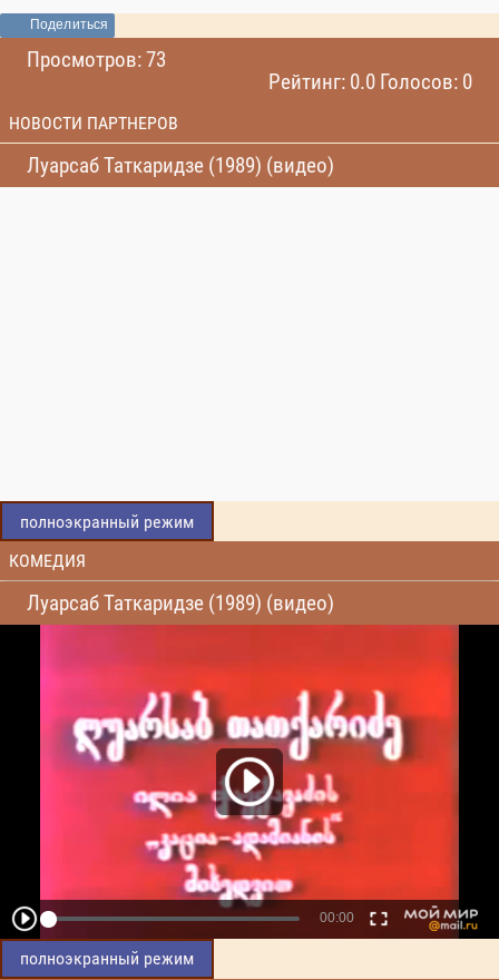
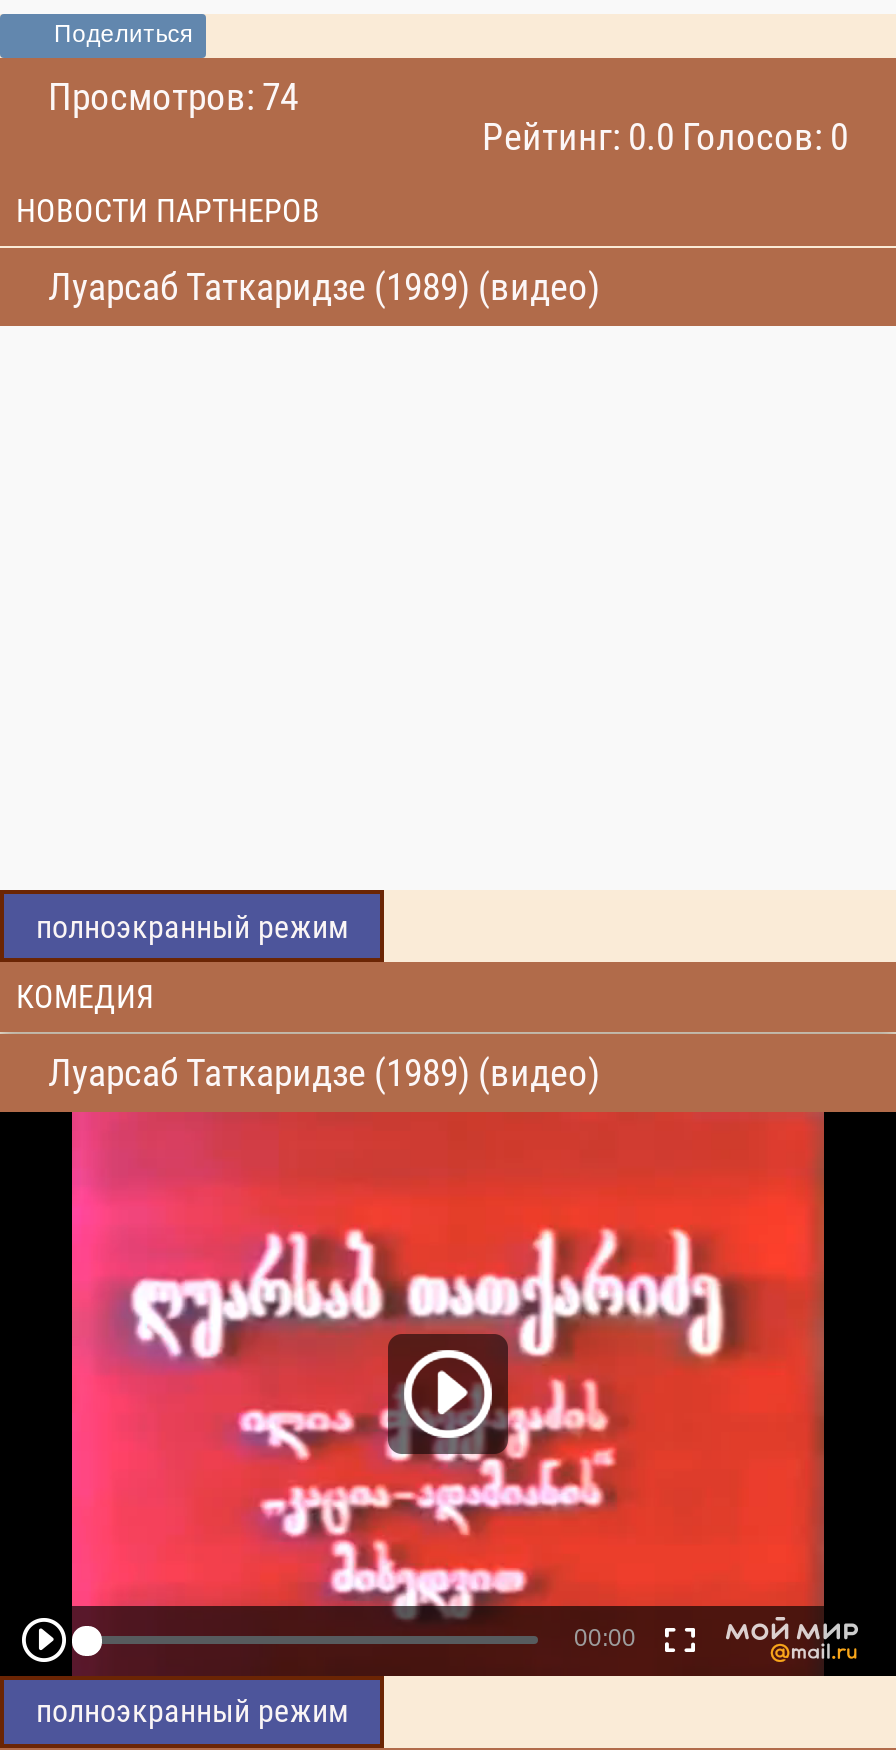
- Просмотров: 73
+ Просмотров: 74
